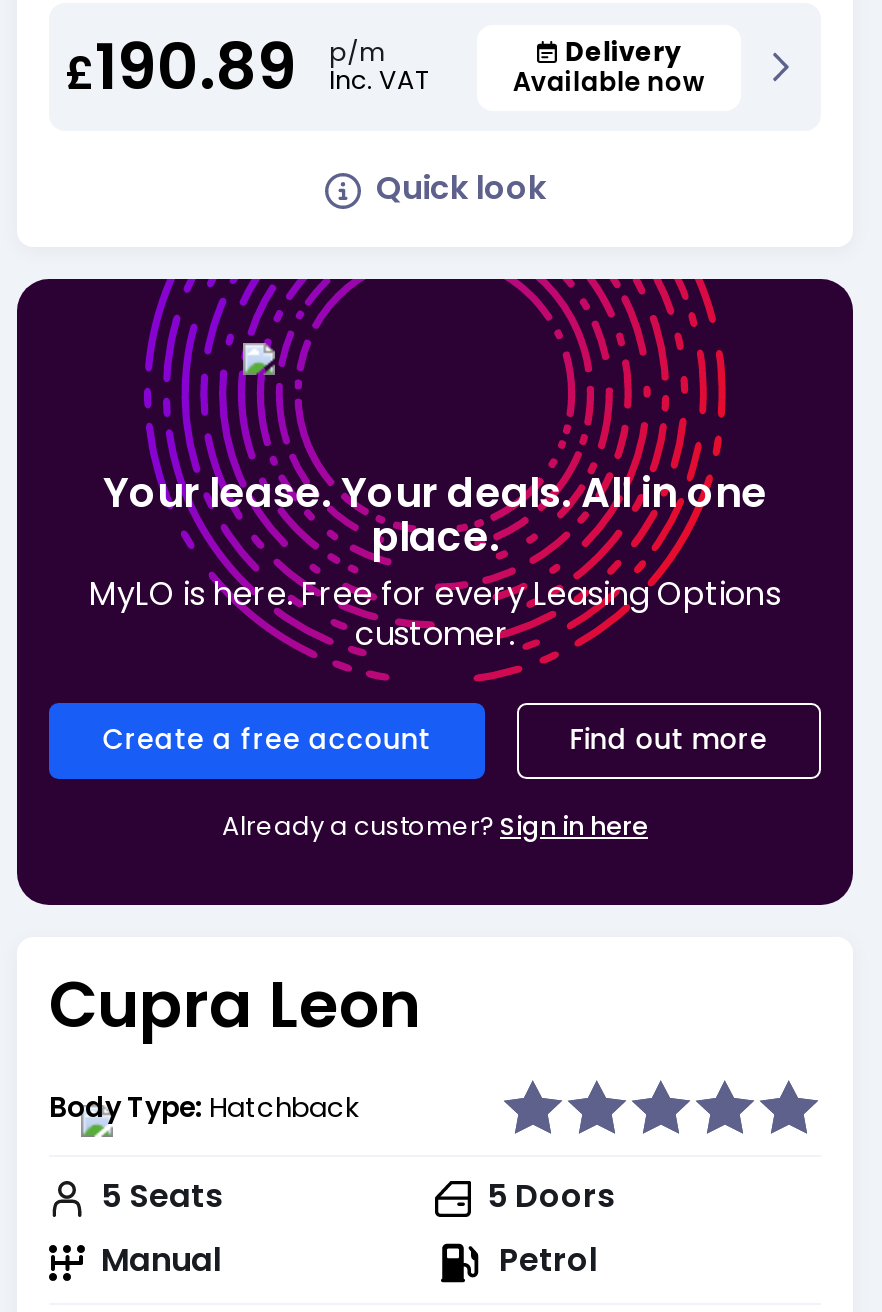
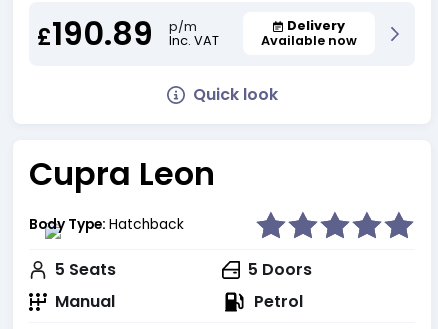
- [image]
- Your lease. Your deals. All in one
- place.
- MyLO is here. Free for every Leasing Options
- customer.
- Create a free account
- Find out more
- Already a customer? Sign in here
